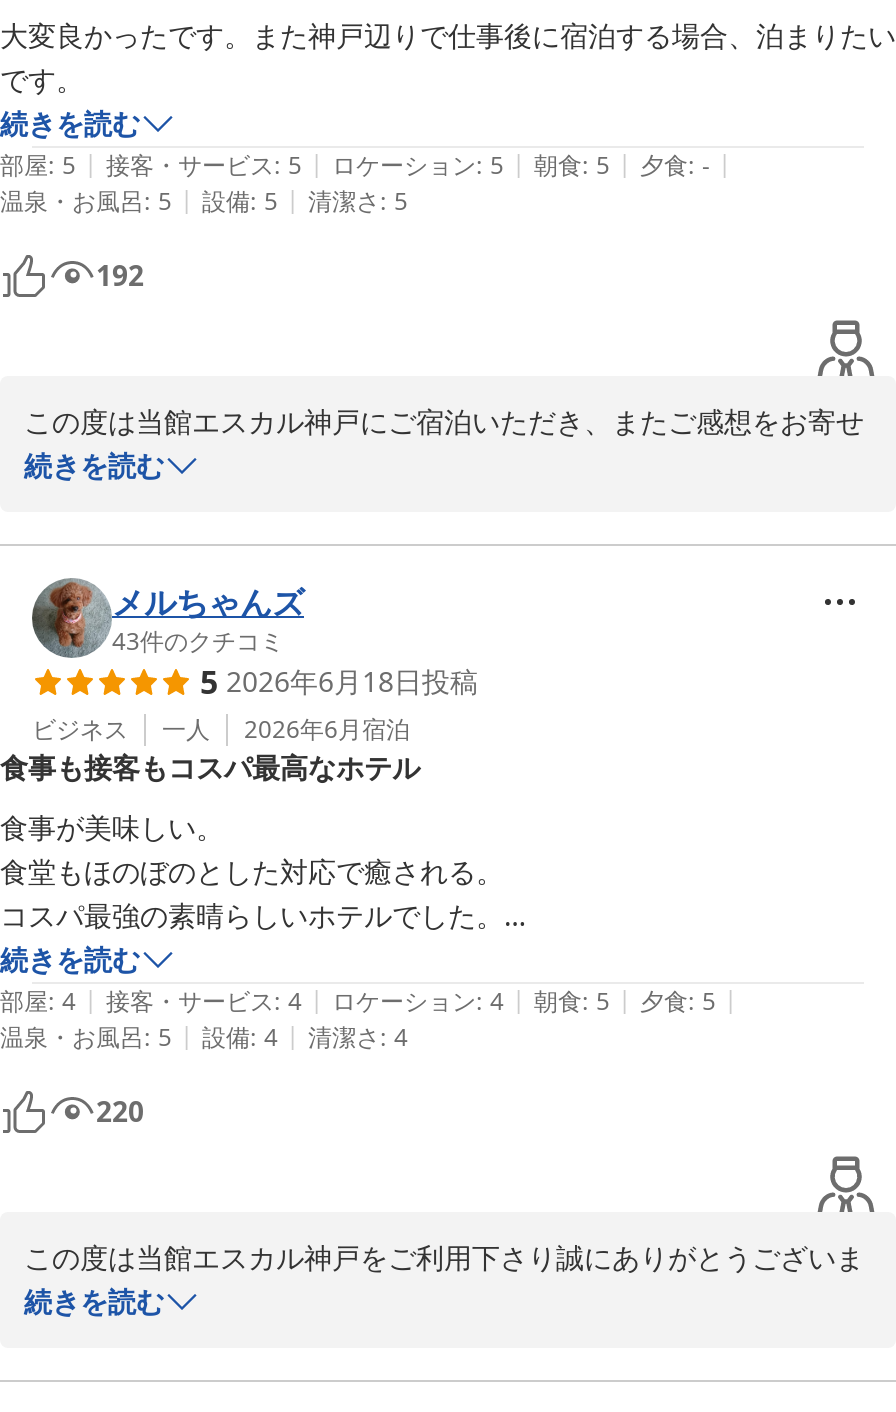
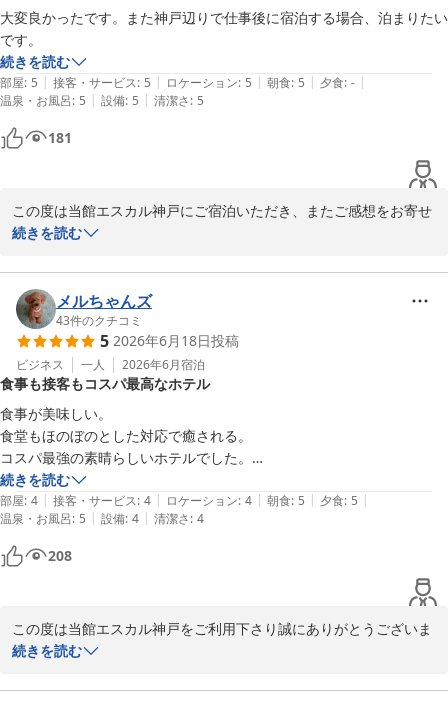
- 192
+ 181

- 220
+ 208
